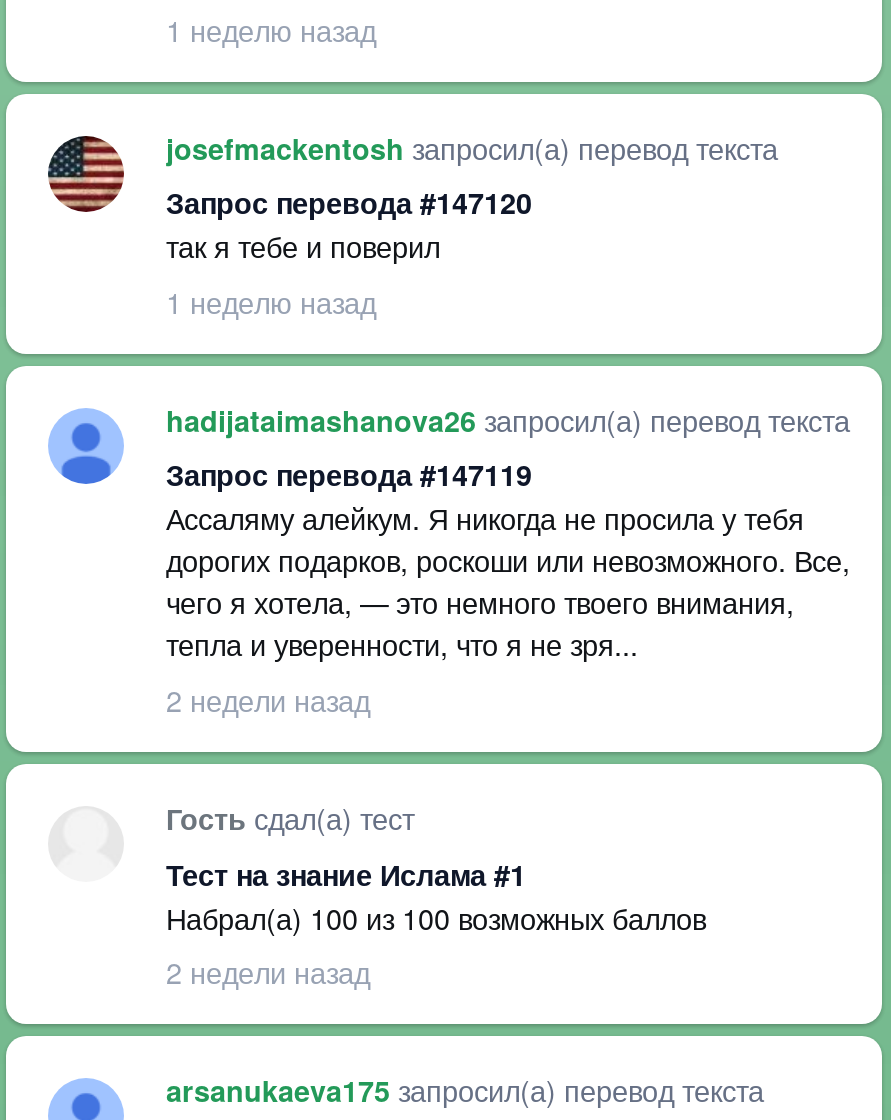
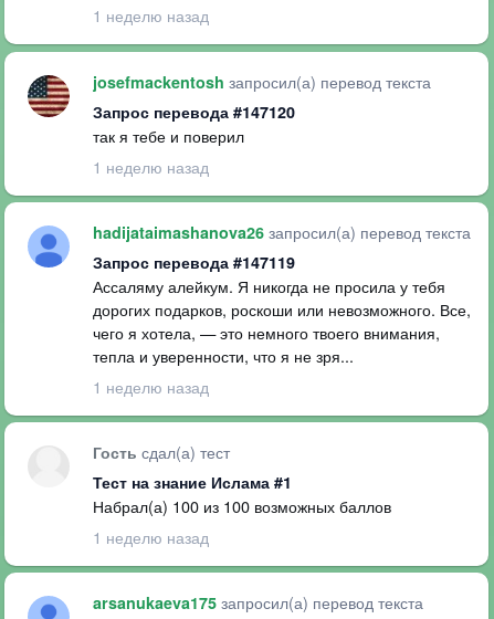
- 2 недели назад
+ 1 неделю назад

- 2 недели назад
+ 1 неделю назад
